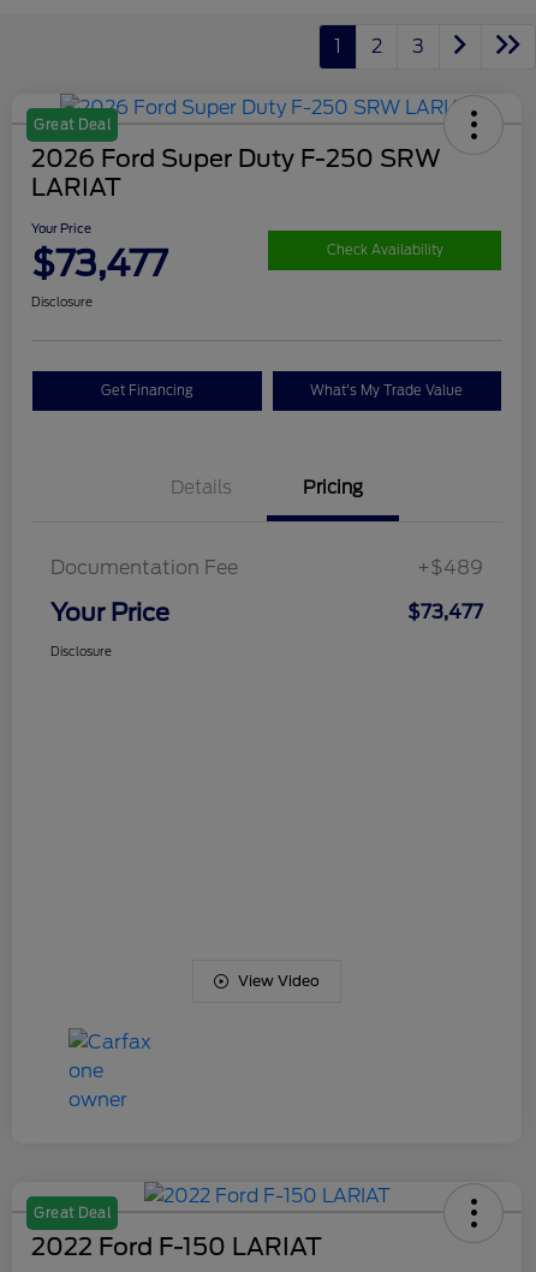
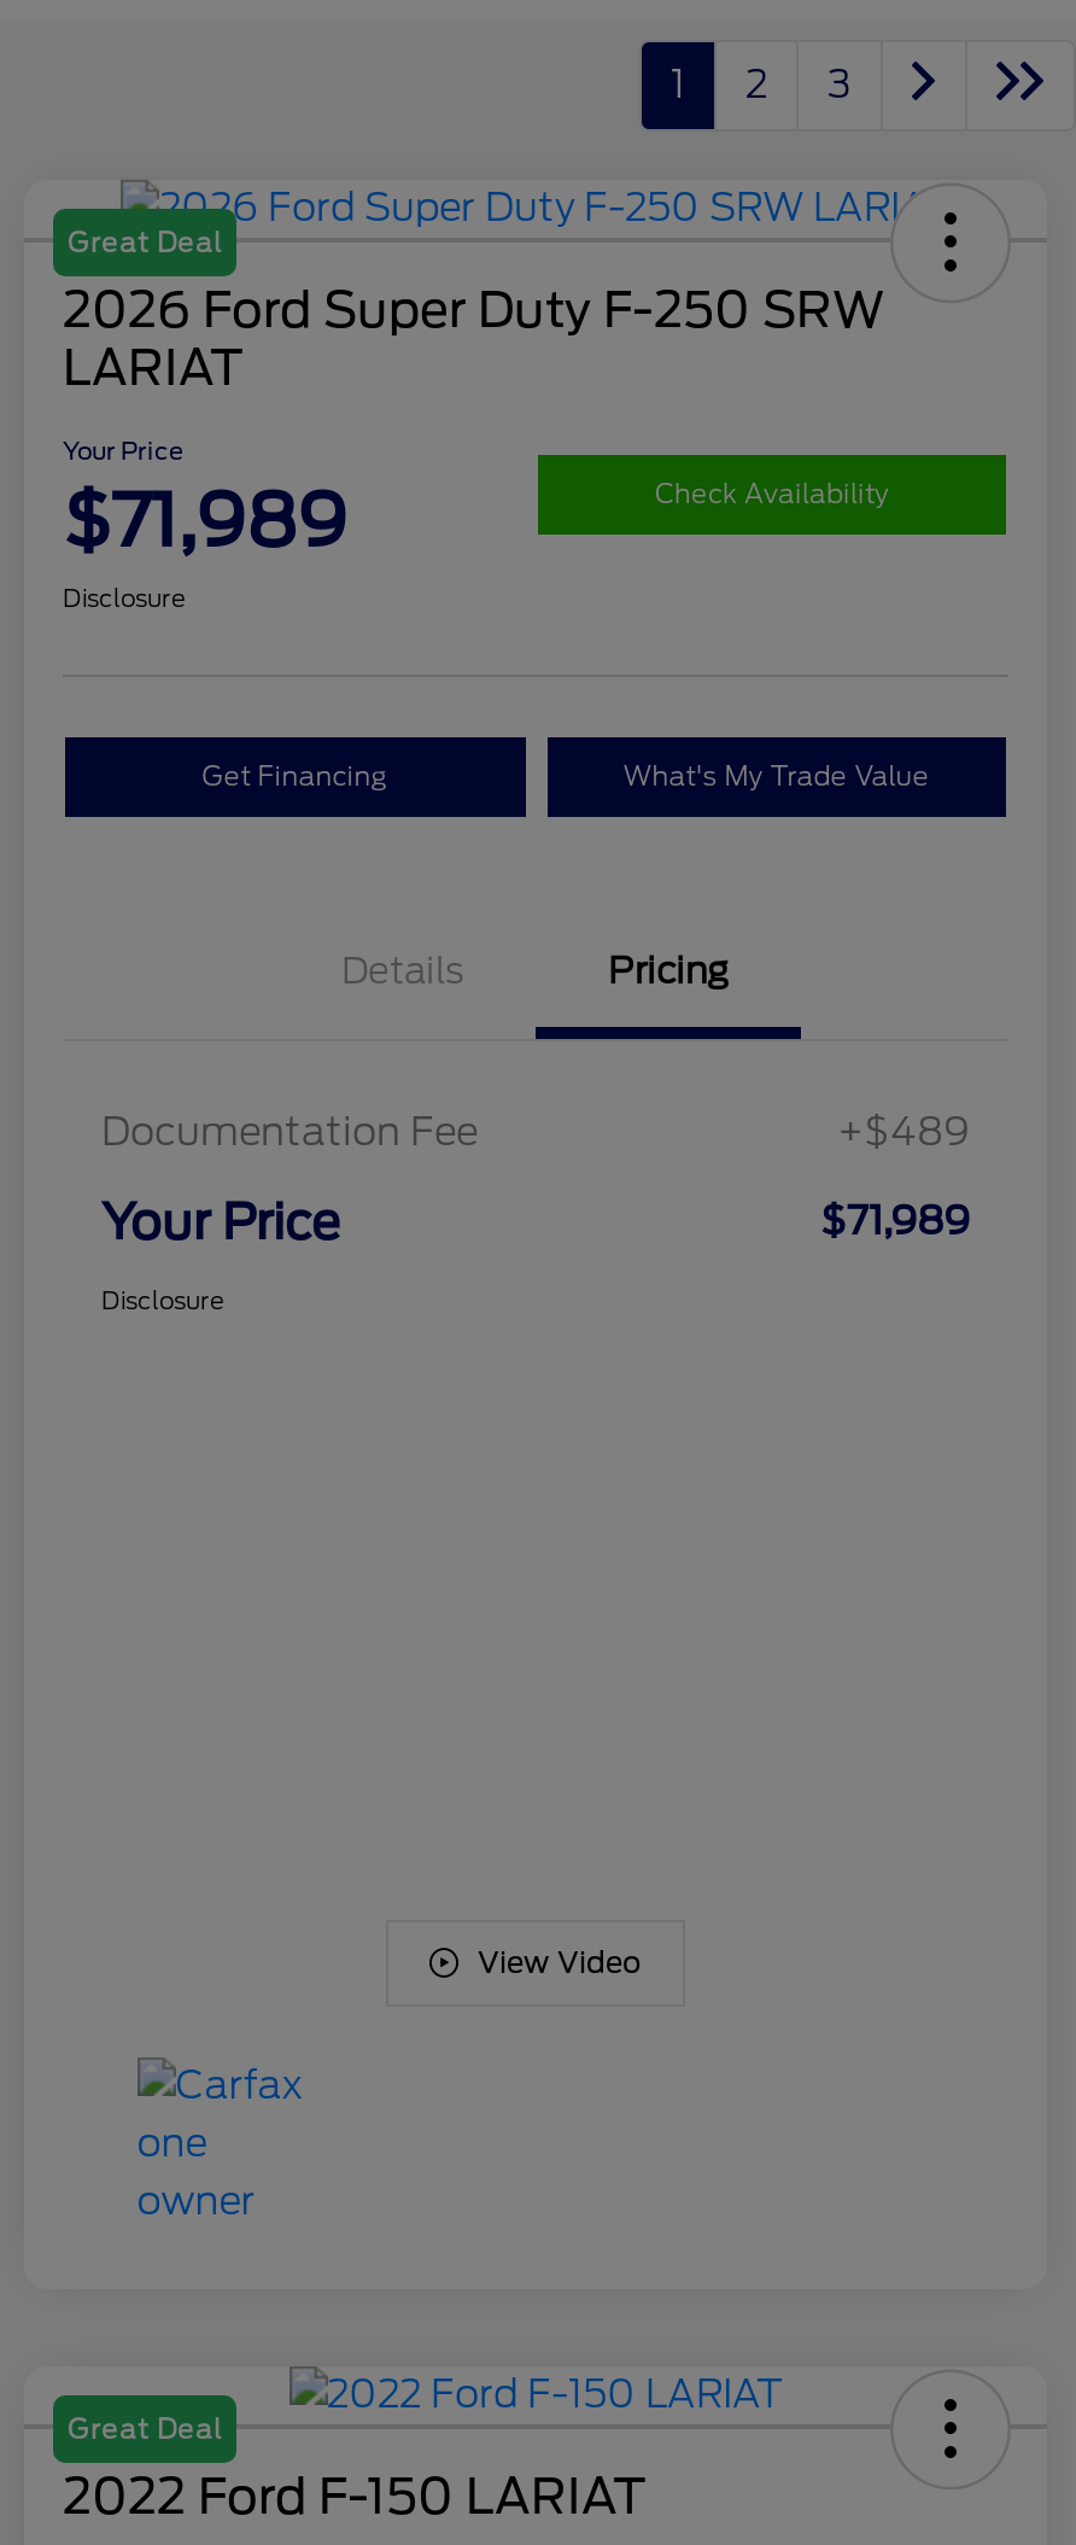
- $73,477
+ $71,989

- $73,477
+ $71,989
